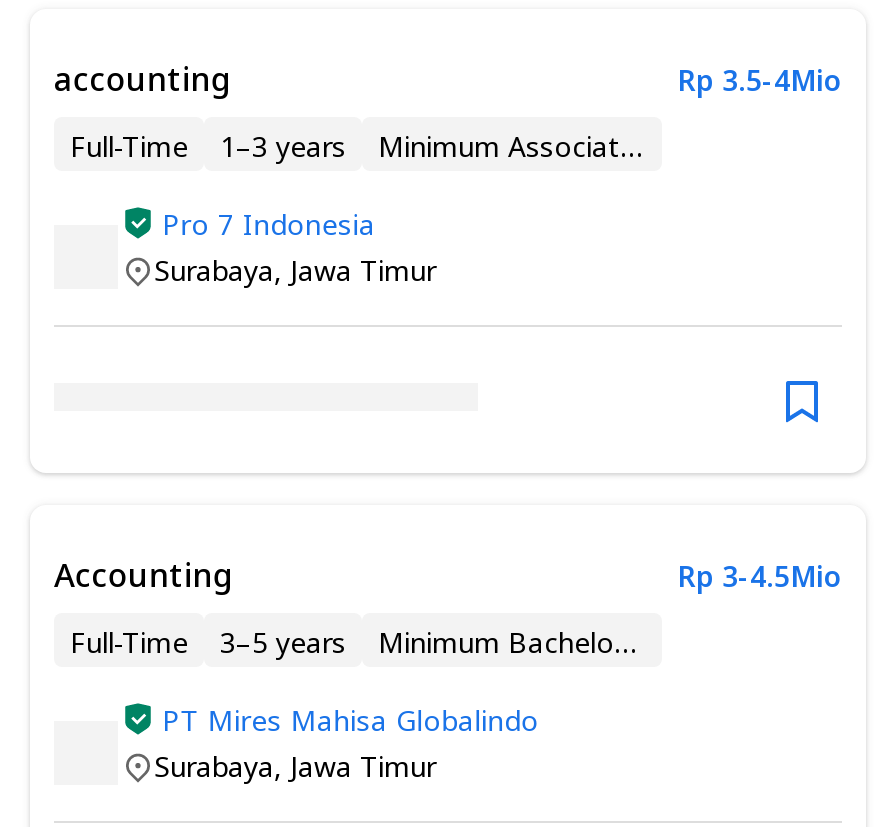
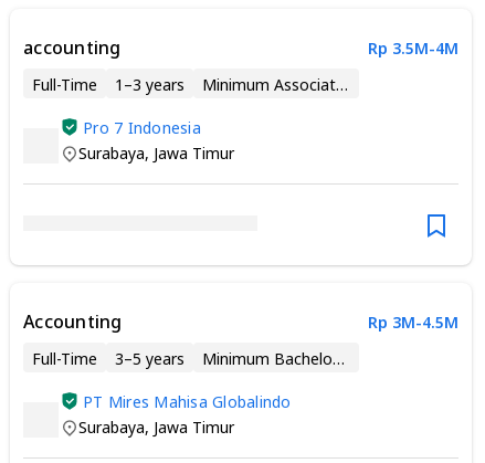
- Rp 3.5-4Mio
+ Rp 3.5M-4M

- Rp 3-4.5Mio
+ Rp 3M-4.5M
